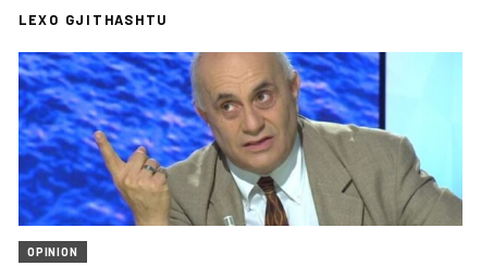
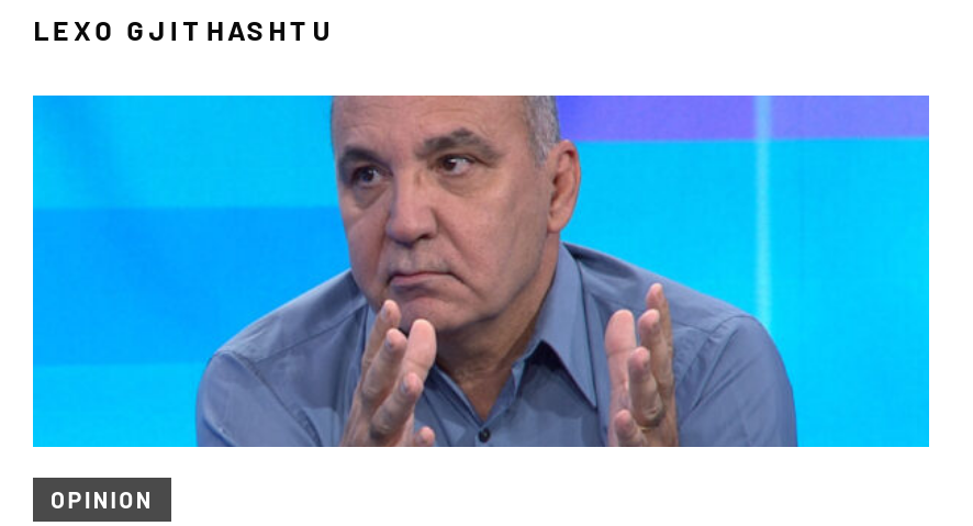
- [image]
+ [image]
